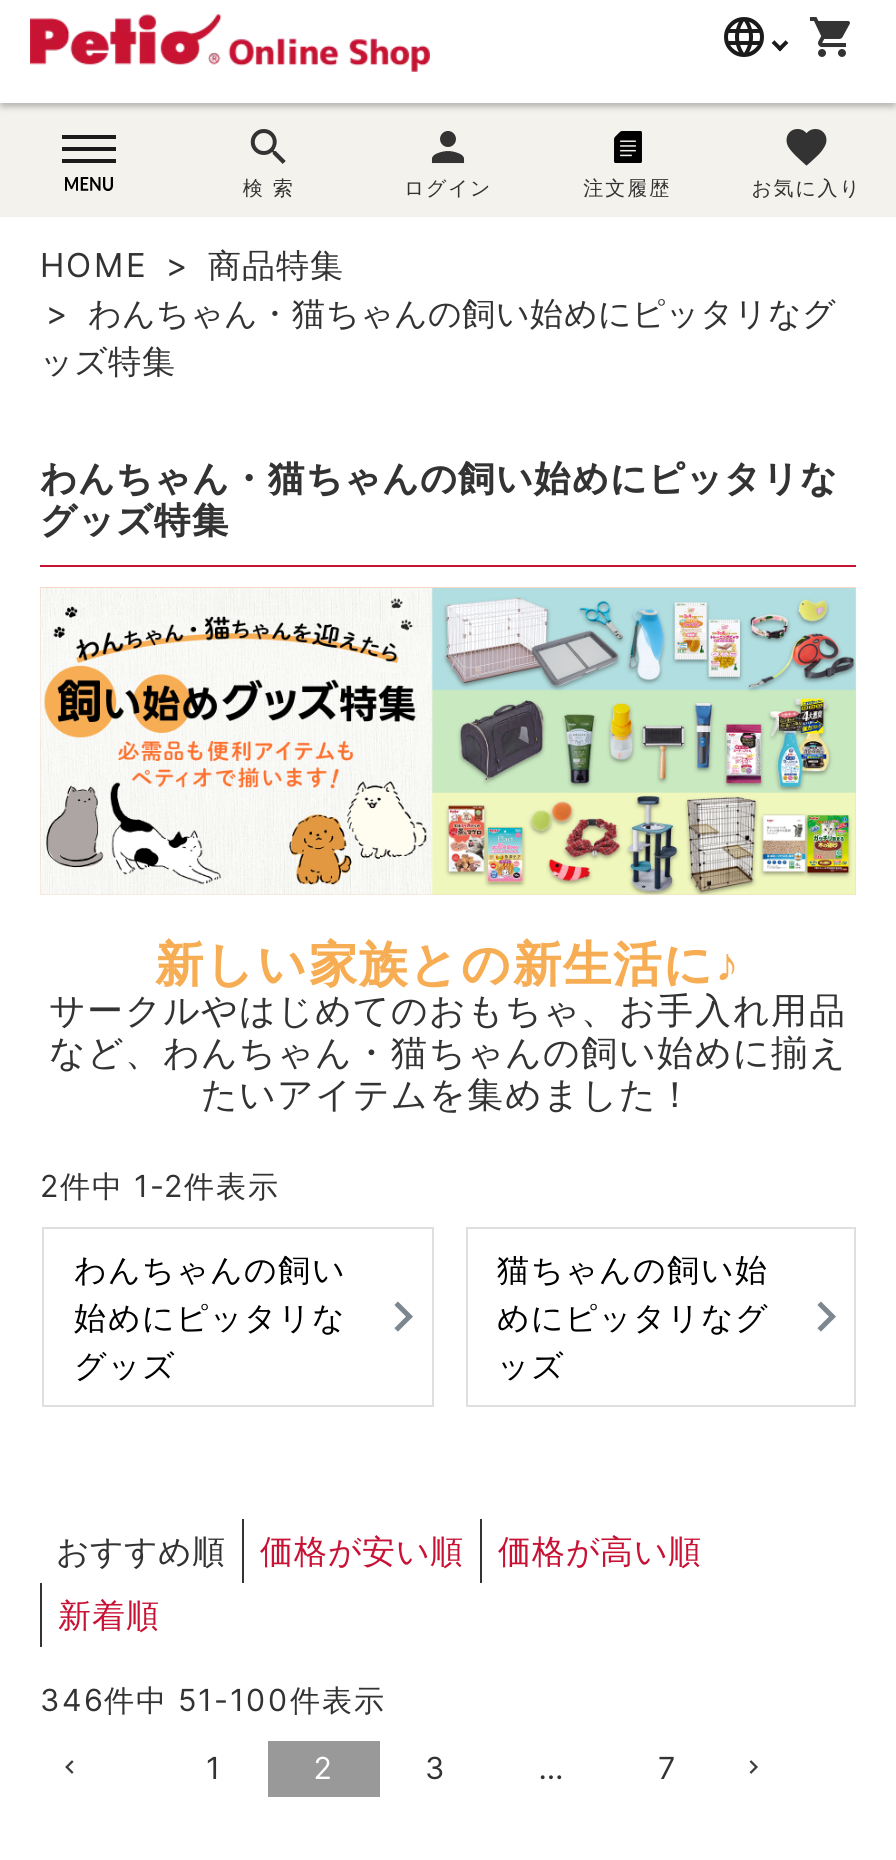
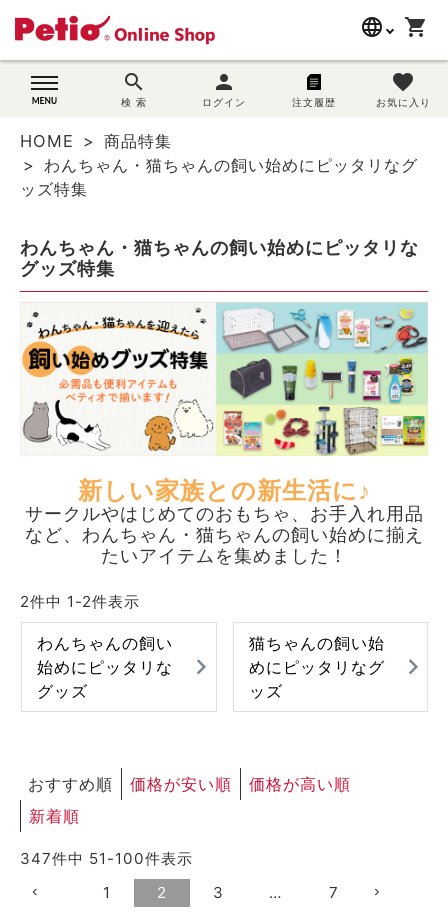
- 346件中 51 -100件表示
+ 347件中 51 -100件表示
